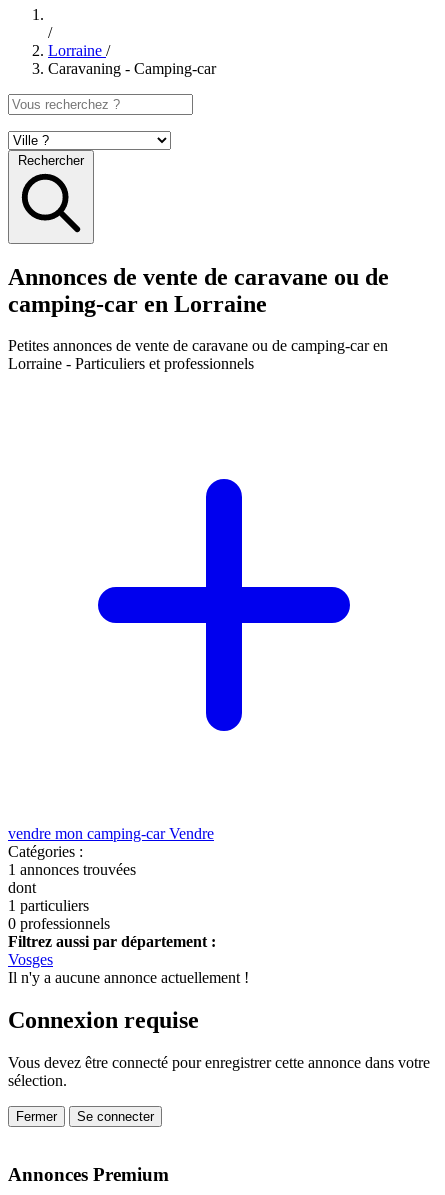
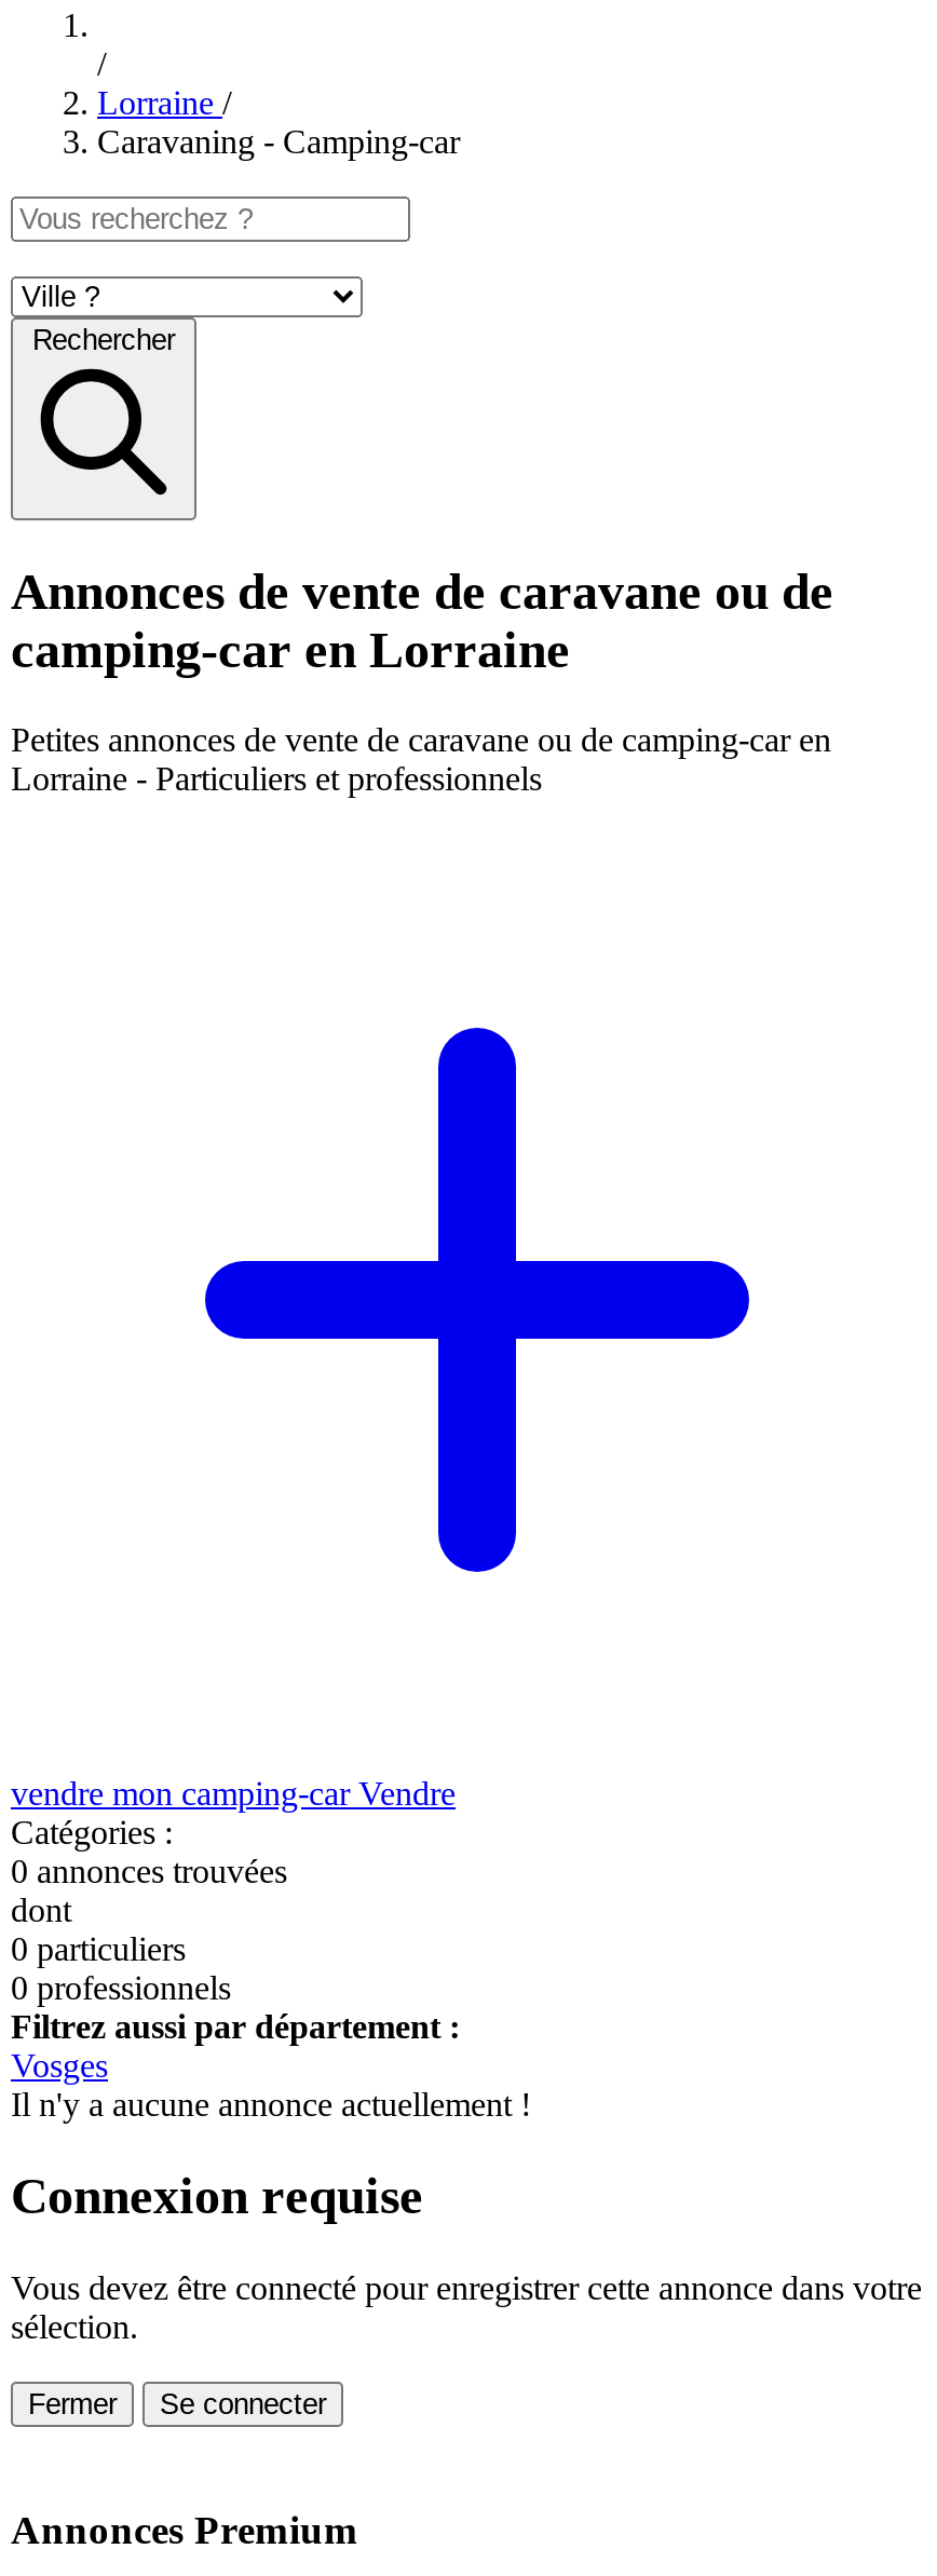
- 1 annonces trouvées
+ 0 annonces trouvées

- 1 particuliers
+ 0 particuliers
